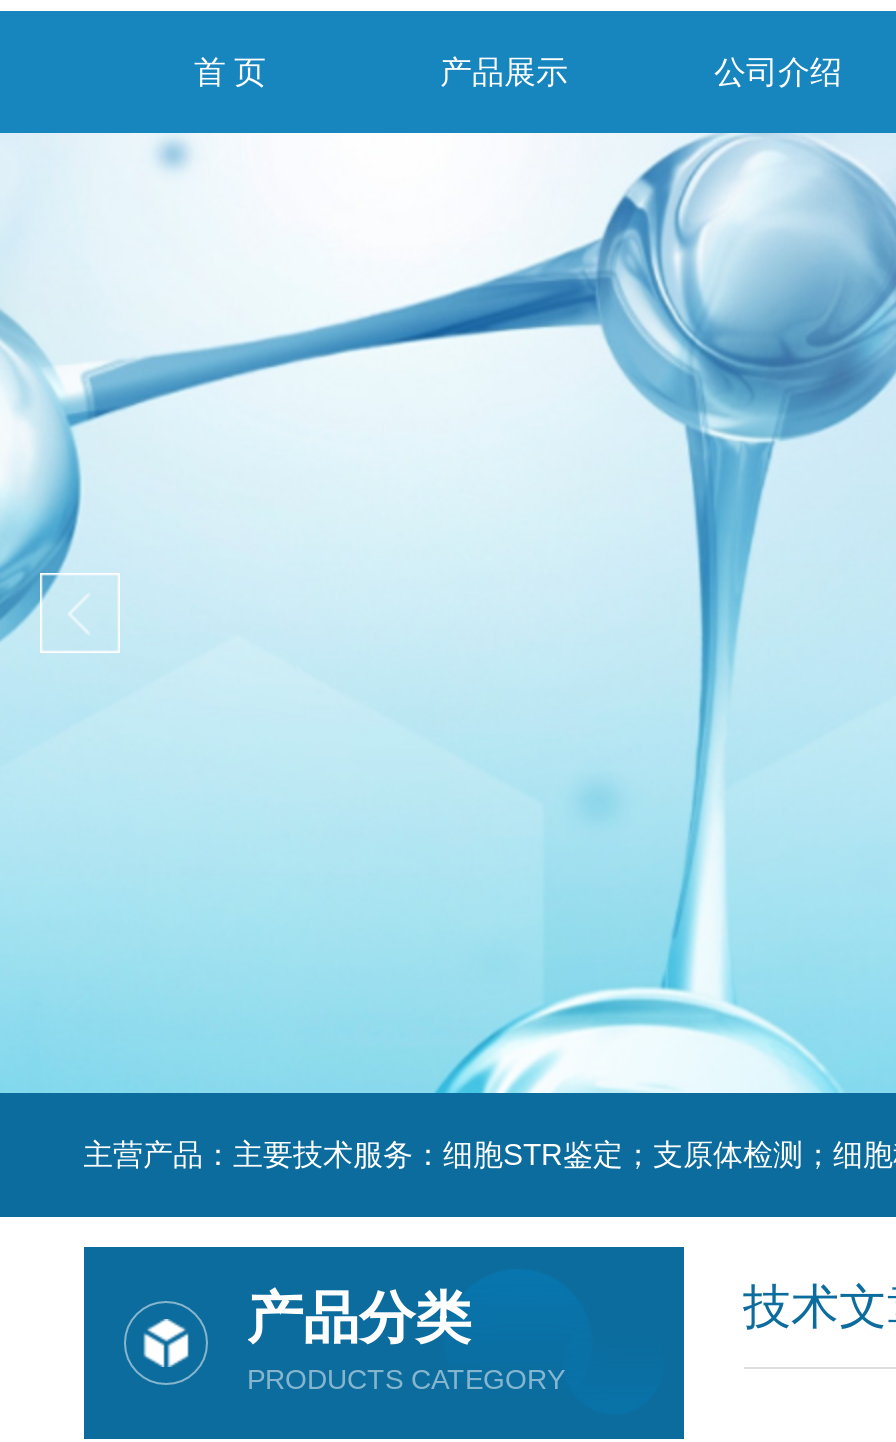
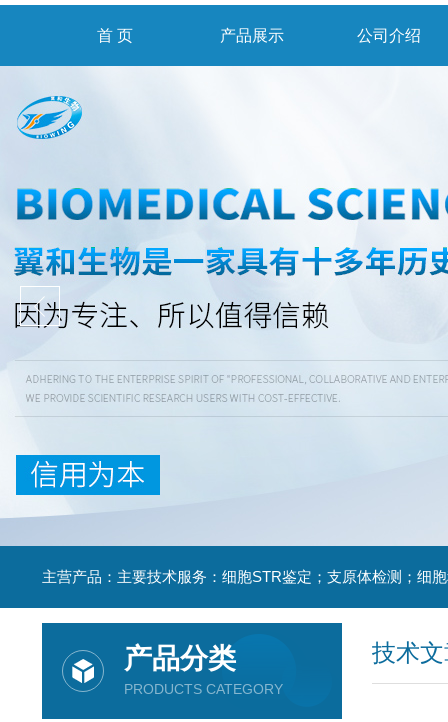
- [image]
+ [image]
